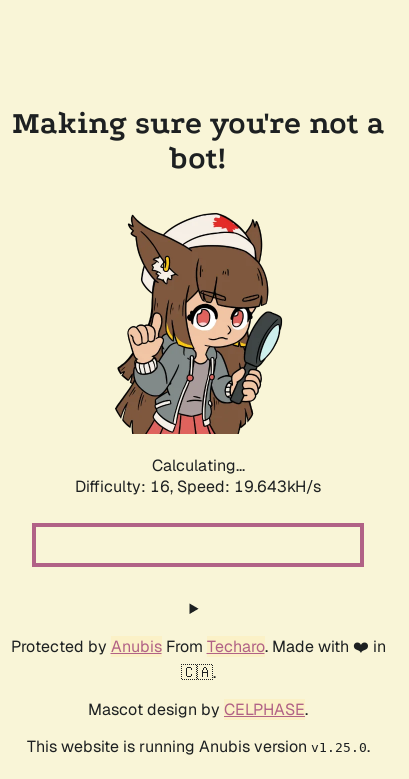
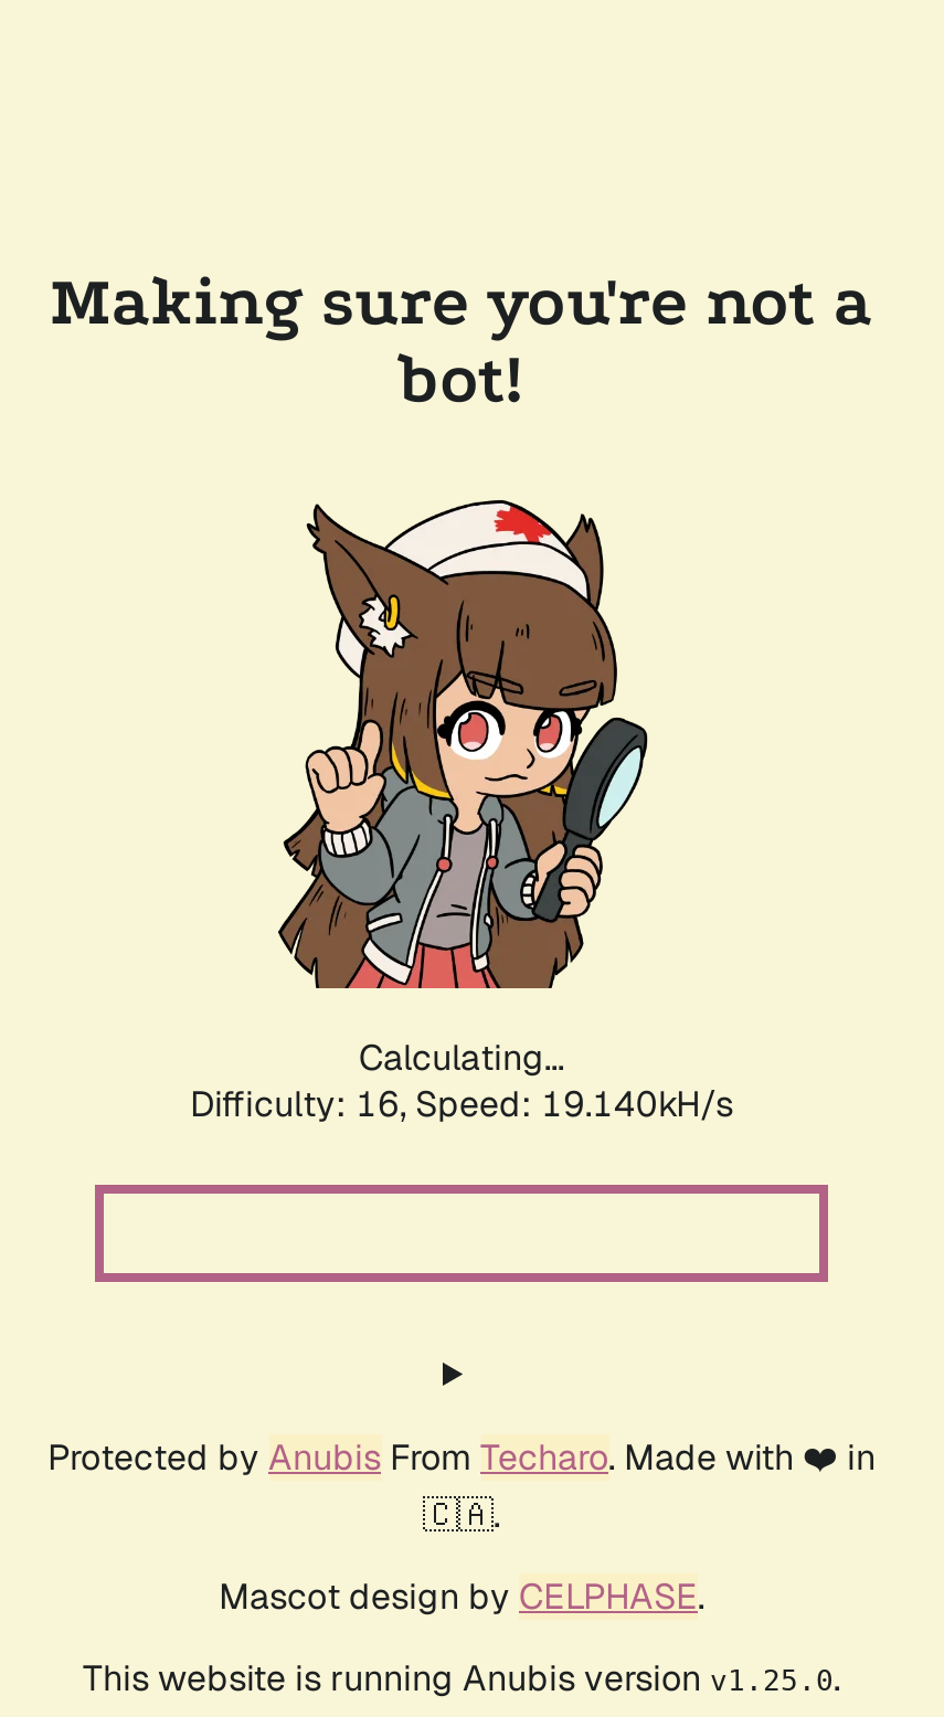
- Difficulty: 16, Speed: 19.643kH/s
+ Difficulty: 16, Speed: 19.140kH/s
